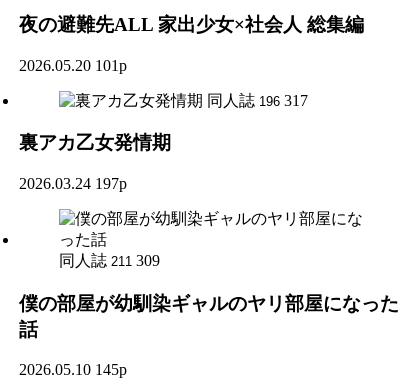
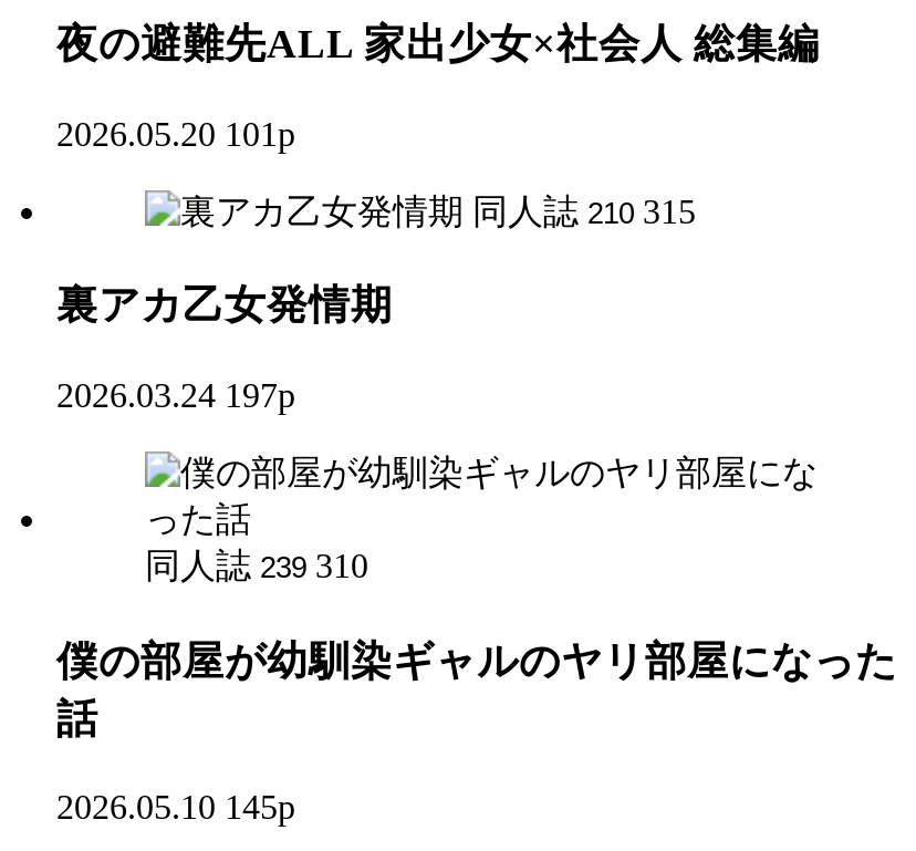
- 同人誌 196 317
+ 同人誌 210 315

- 同人誌 211 309
+ 同人誌 239 310
